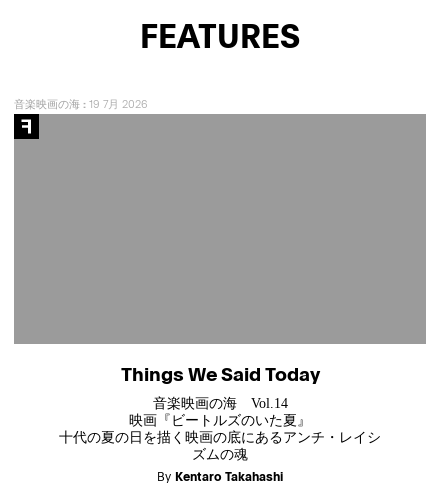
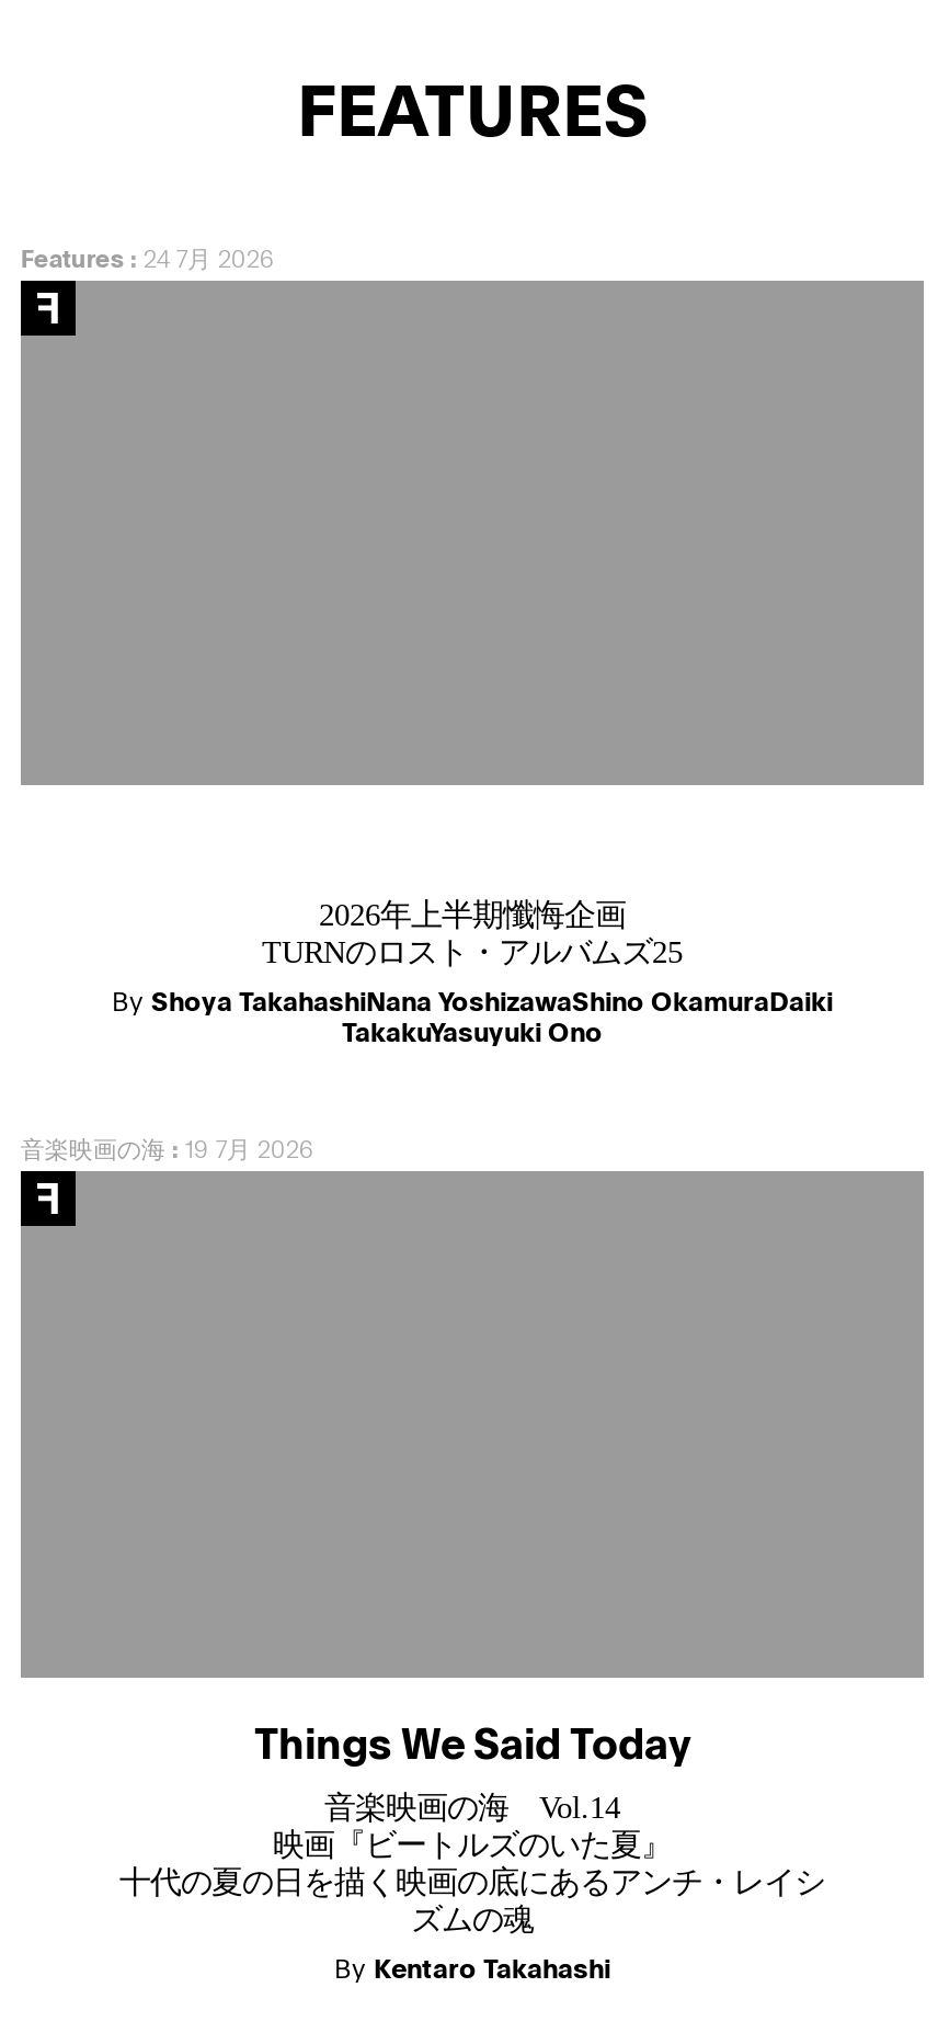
+ Features: 24 7月 2026

+ 2026年上半期懺悔企画
+ TURNのロスト・アルバムズ25
+ By Shoya TakahashiNana YoshizawaShino OkamuraDaiki
+ TakakuYasuyuki Ono
